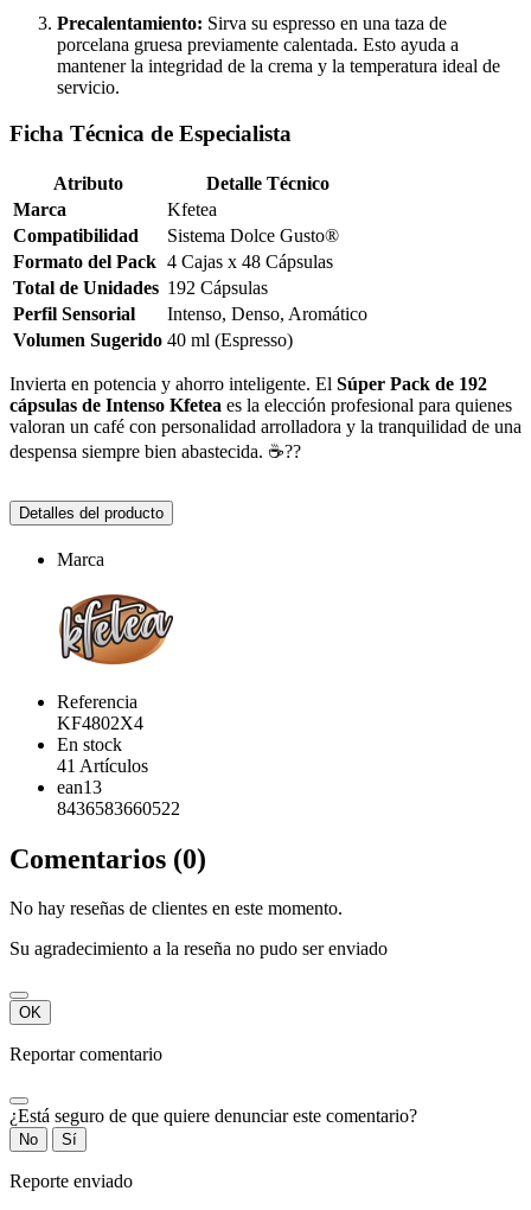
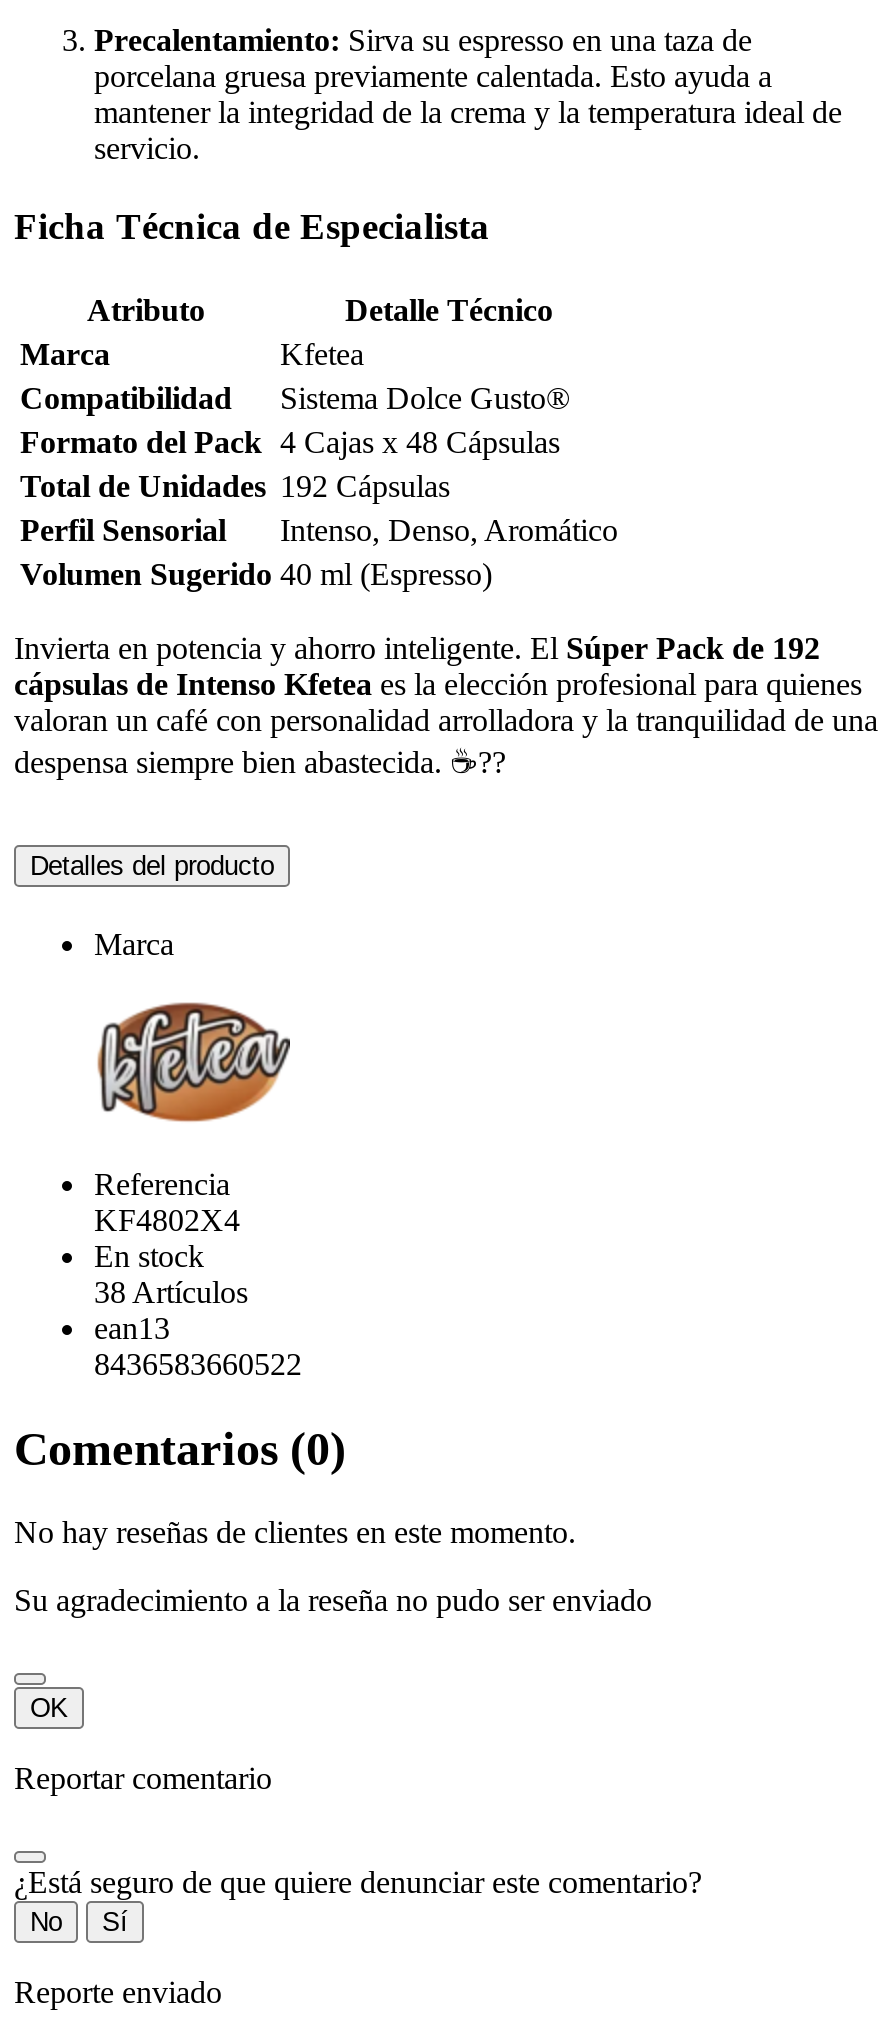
- 41 Artículos
+ 38 Artículos
